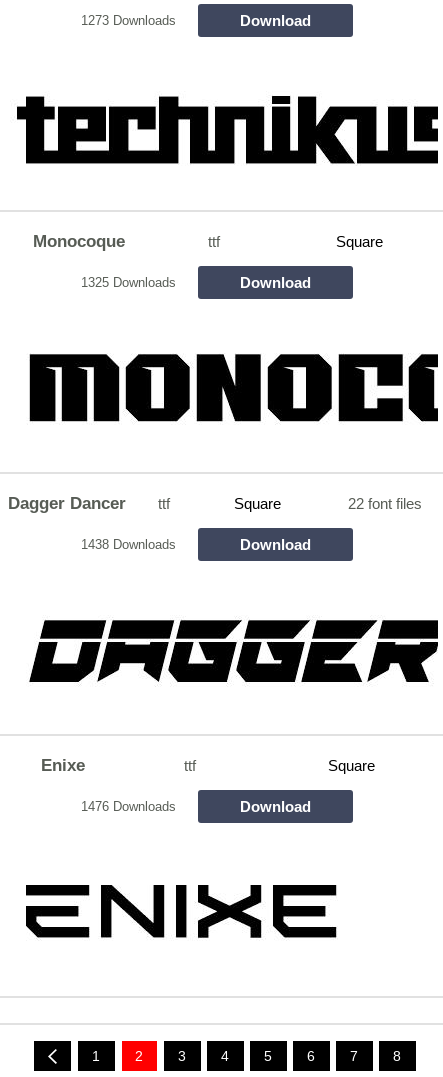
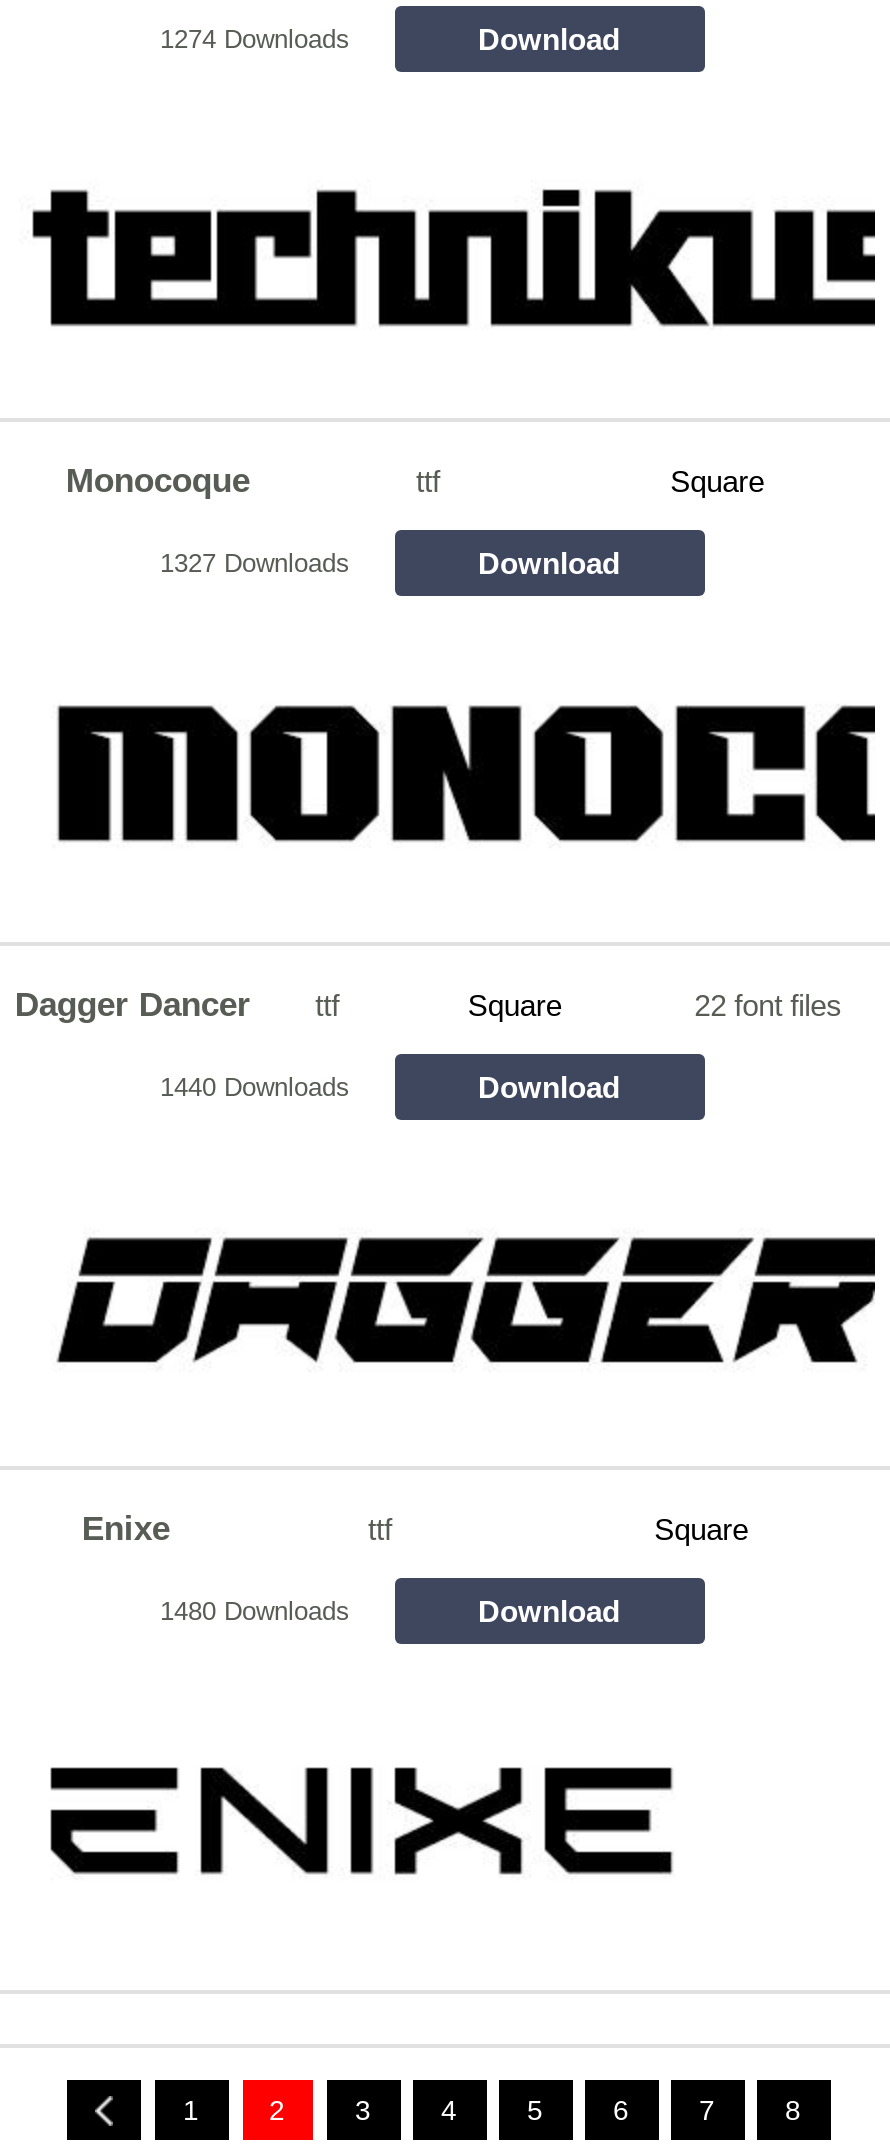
- 1273 Downloads
+ 1274 Downloads

- 1325 Downloads
+ 1327 Downloads

- 1438 Downloads
+ 1440 Downloads

- 1476 Downloads
+ 1480 Downloads
